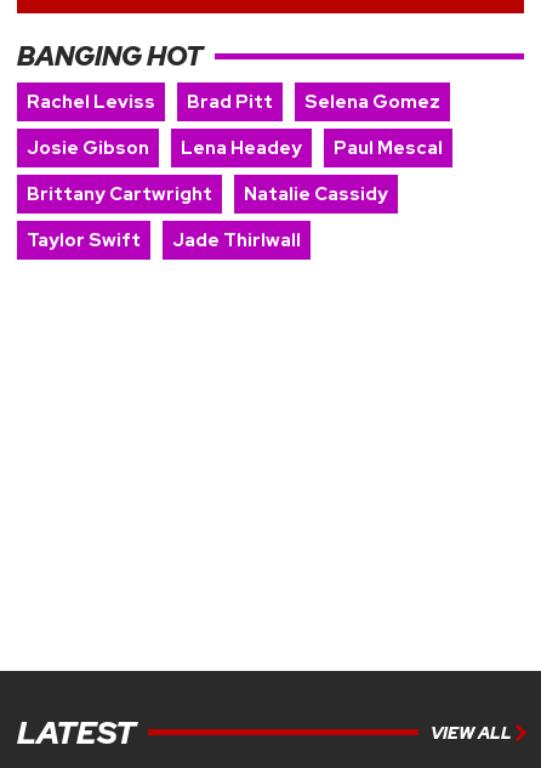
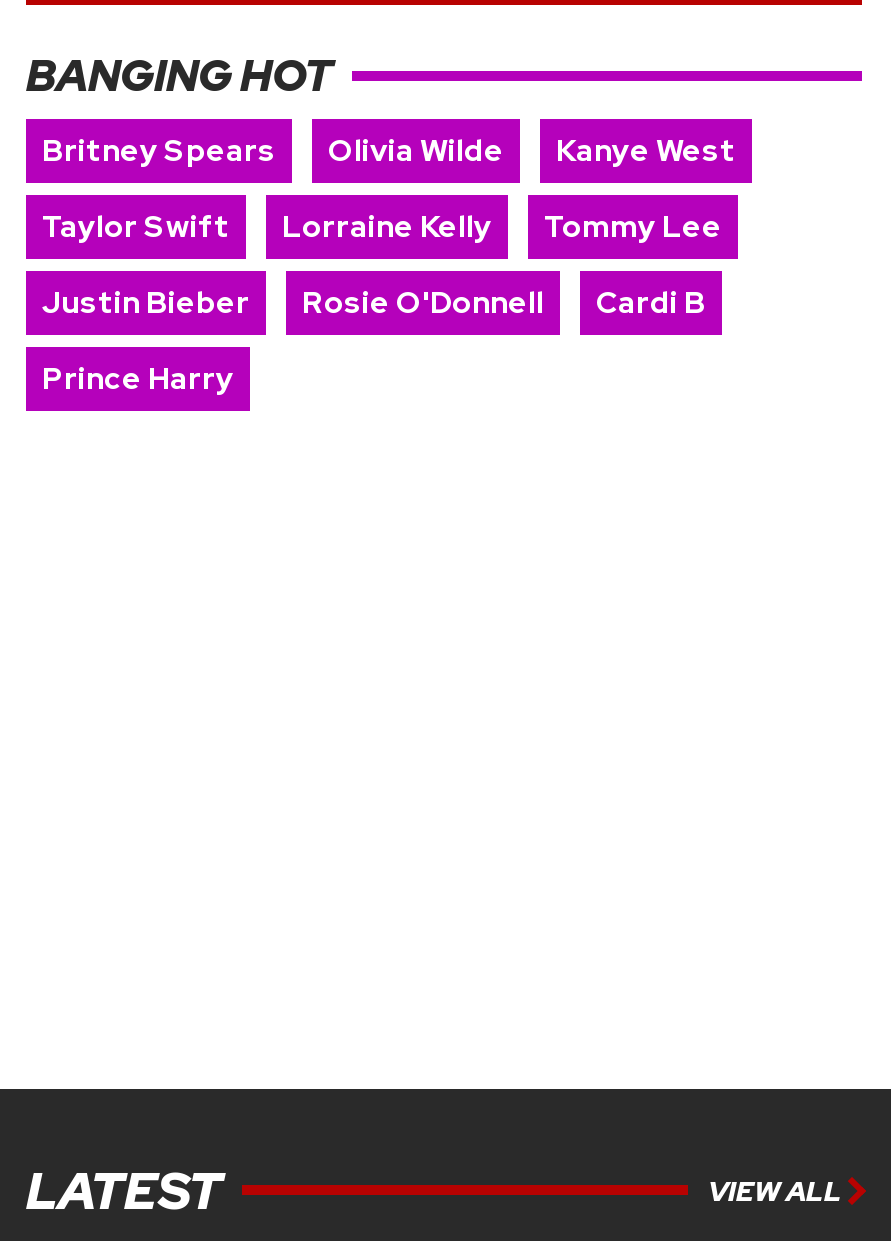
- Rachel Leviss
- Brad Pitt
- Selena Gomez
- Josie Gibson
- Lena Headey
- Paul Mescal
- Brittany Cartwright
- Natalie Cassidy
+ Britney Spears
+ Olivia Wilde
+ Kanye West

moved up: Taylor Swift

- Jade Thirlwall
+ Lorraine Kelly
+ Tommy Lee
+ Justin Bieber
+ Rosie O'Donnell
+ Cardi B
+ Prince Harry
